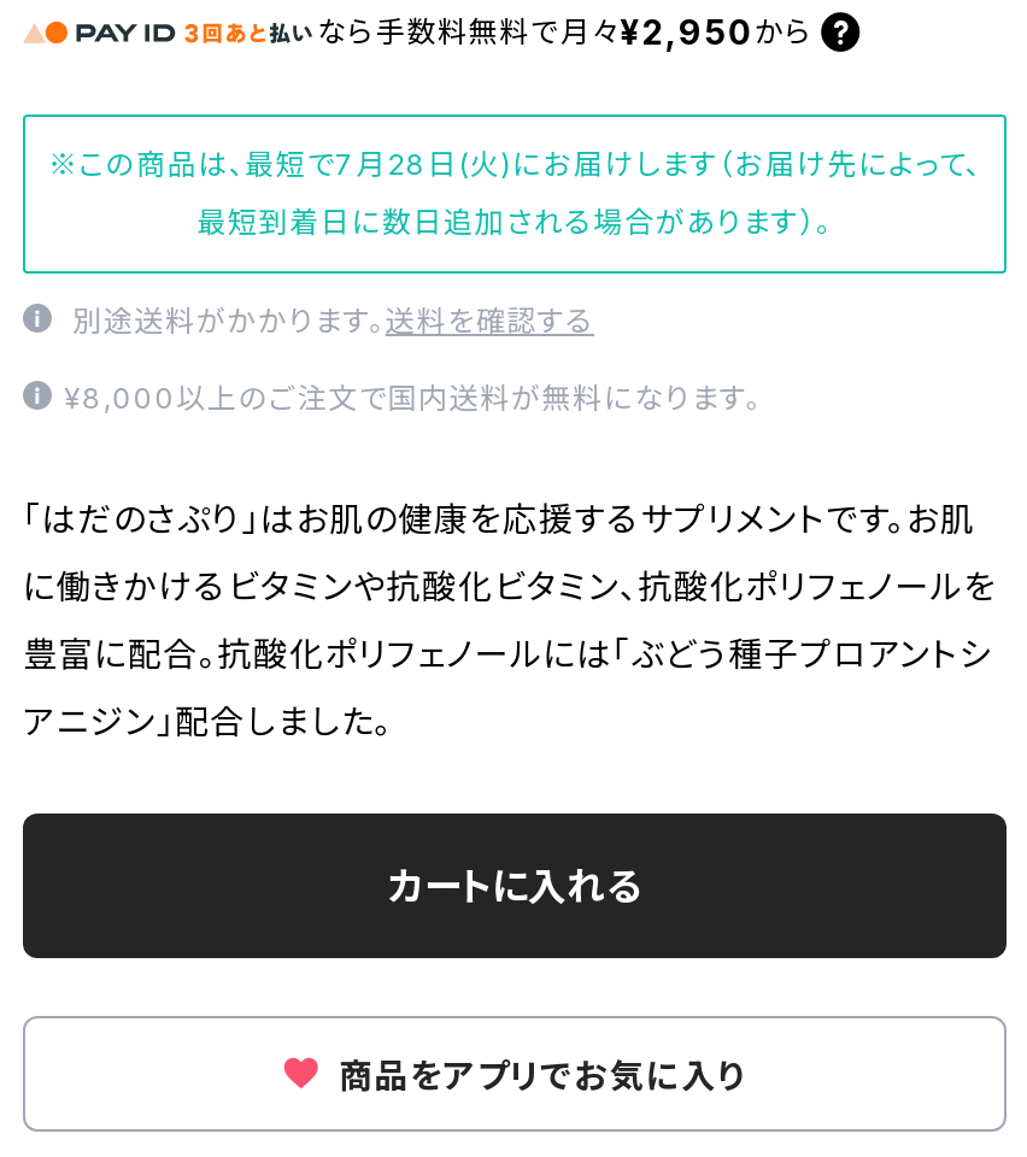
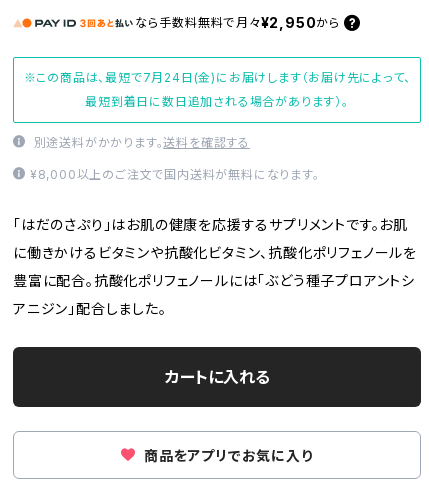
- ※この商品は、最短で7月28日(火)にお届けします（お届け先によって、
+ ※この商品は、最短で7月24日(金)にお届けします（お届け先によって、
